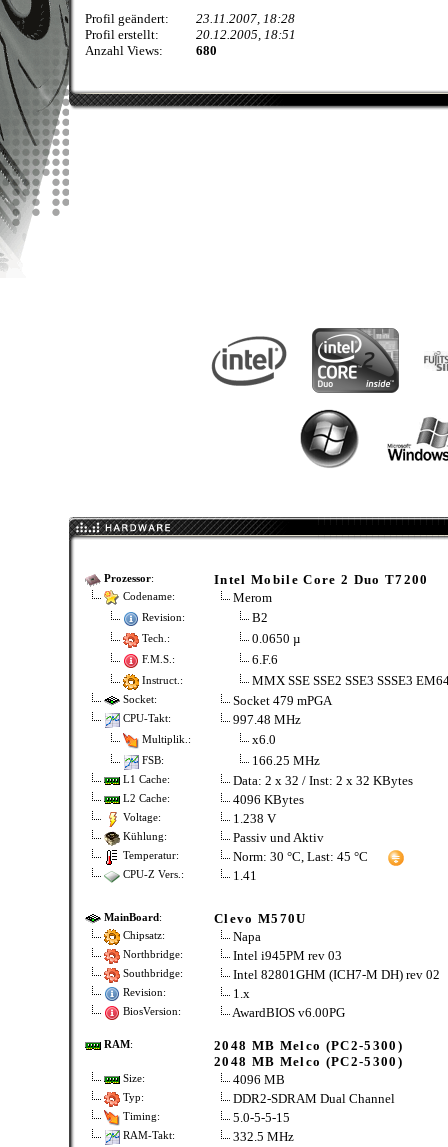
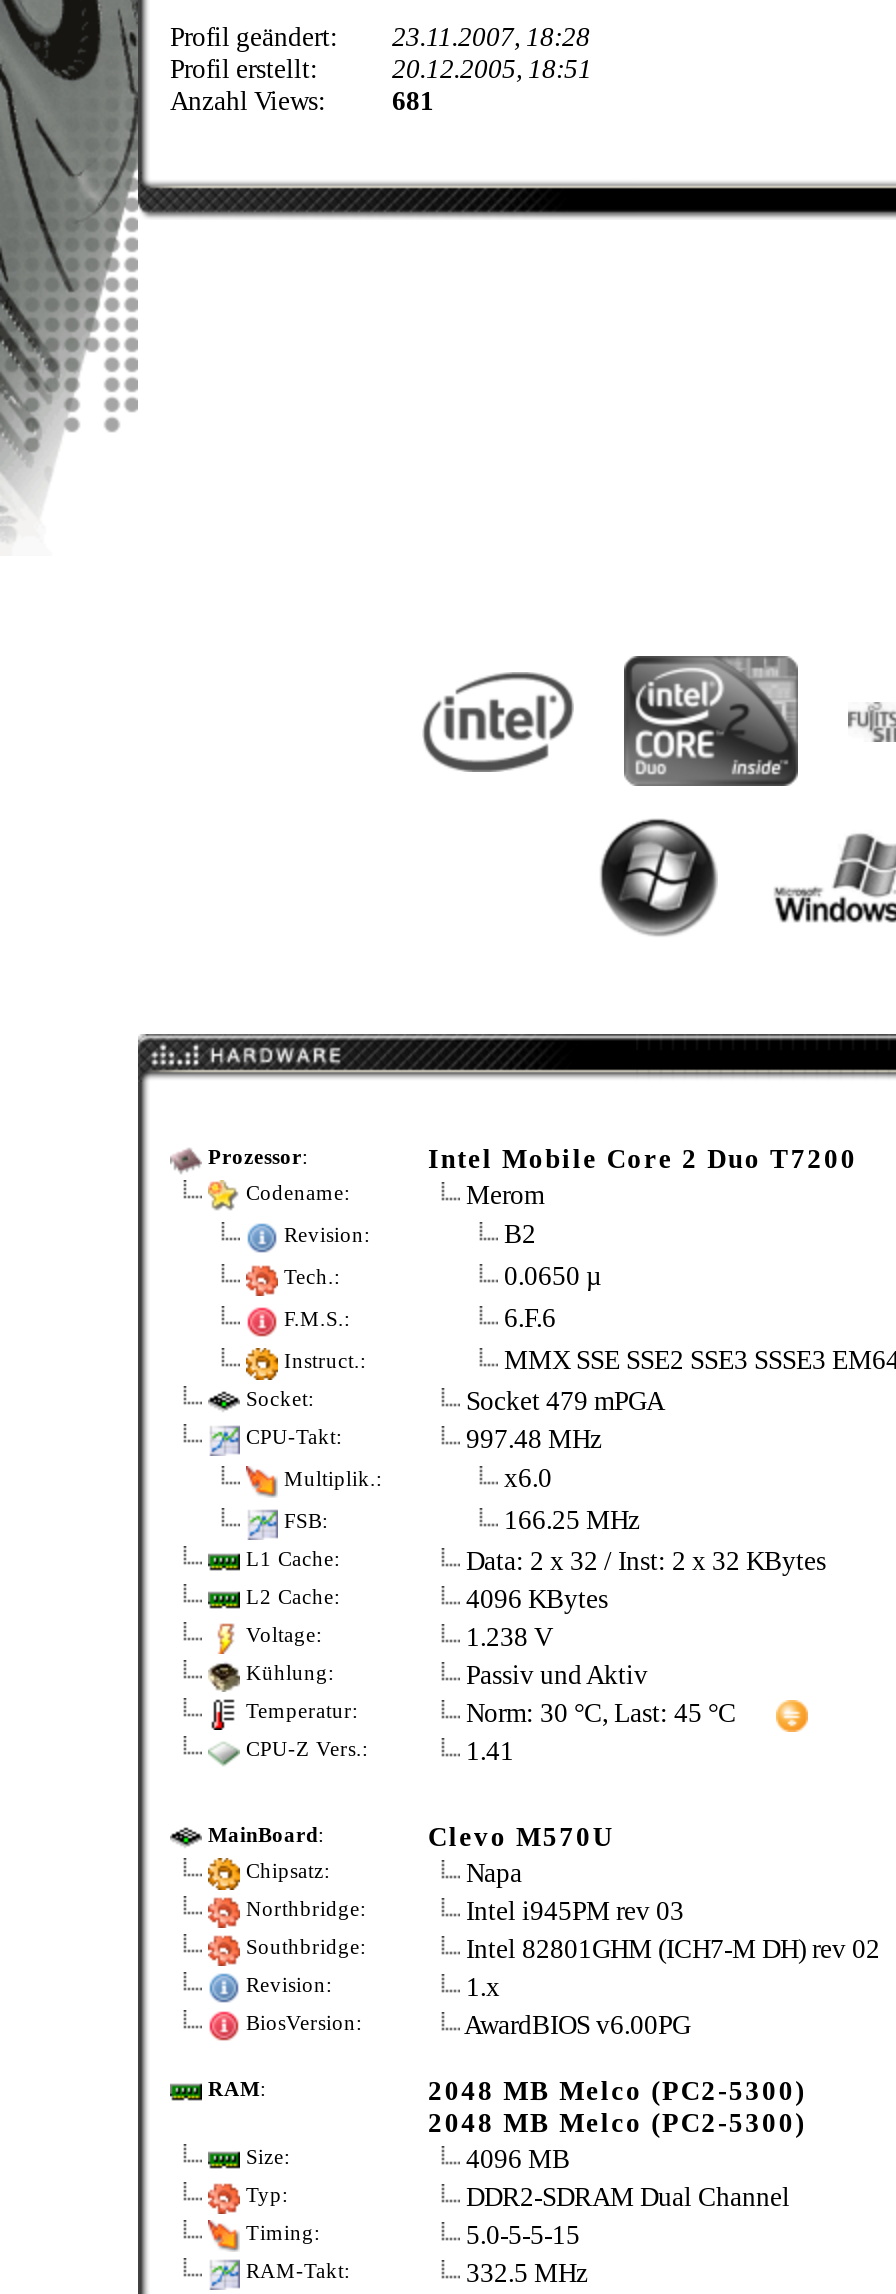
- 680
+ 681
